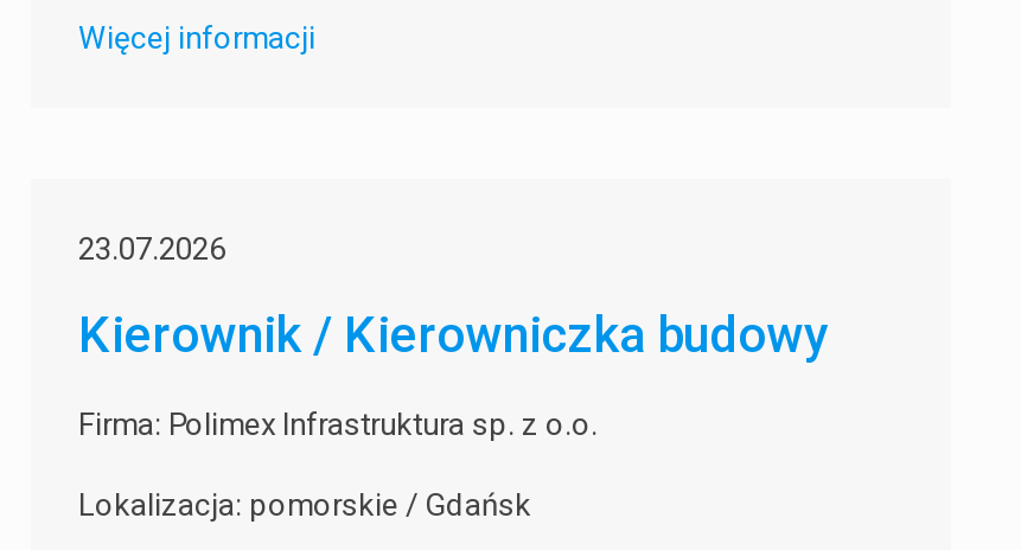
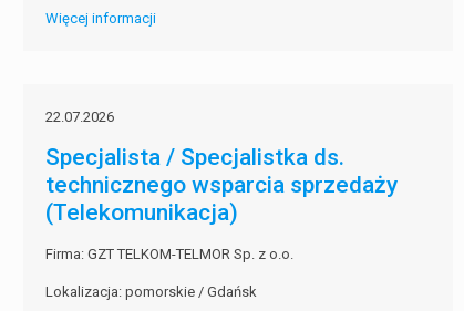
- 23.07.2026
+ 22.07.2026

- Kierownik / Kierowniczka budowy
+ Specjalista / Specjalistka ds.
+ technicznego wsparcia sprzedaży
+ (Telekomunikacja)

- Firma: Polimex Infrastruktura sp. z o.o.
+ Firma: GZT TELKOM-TELMOR Sp. z o.o.
